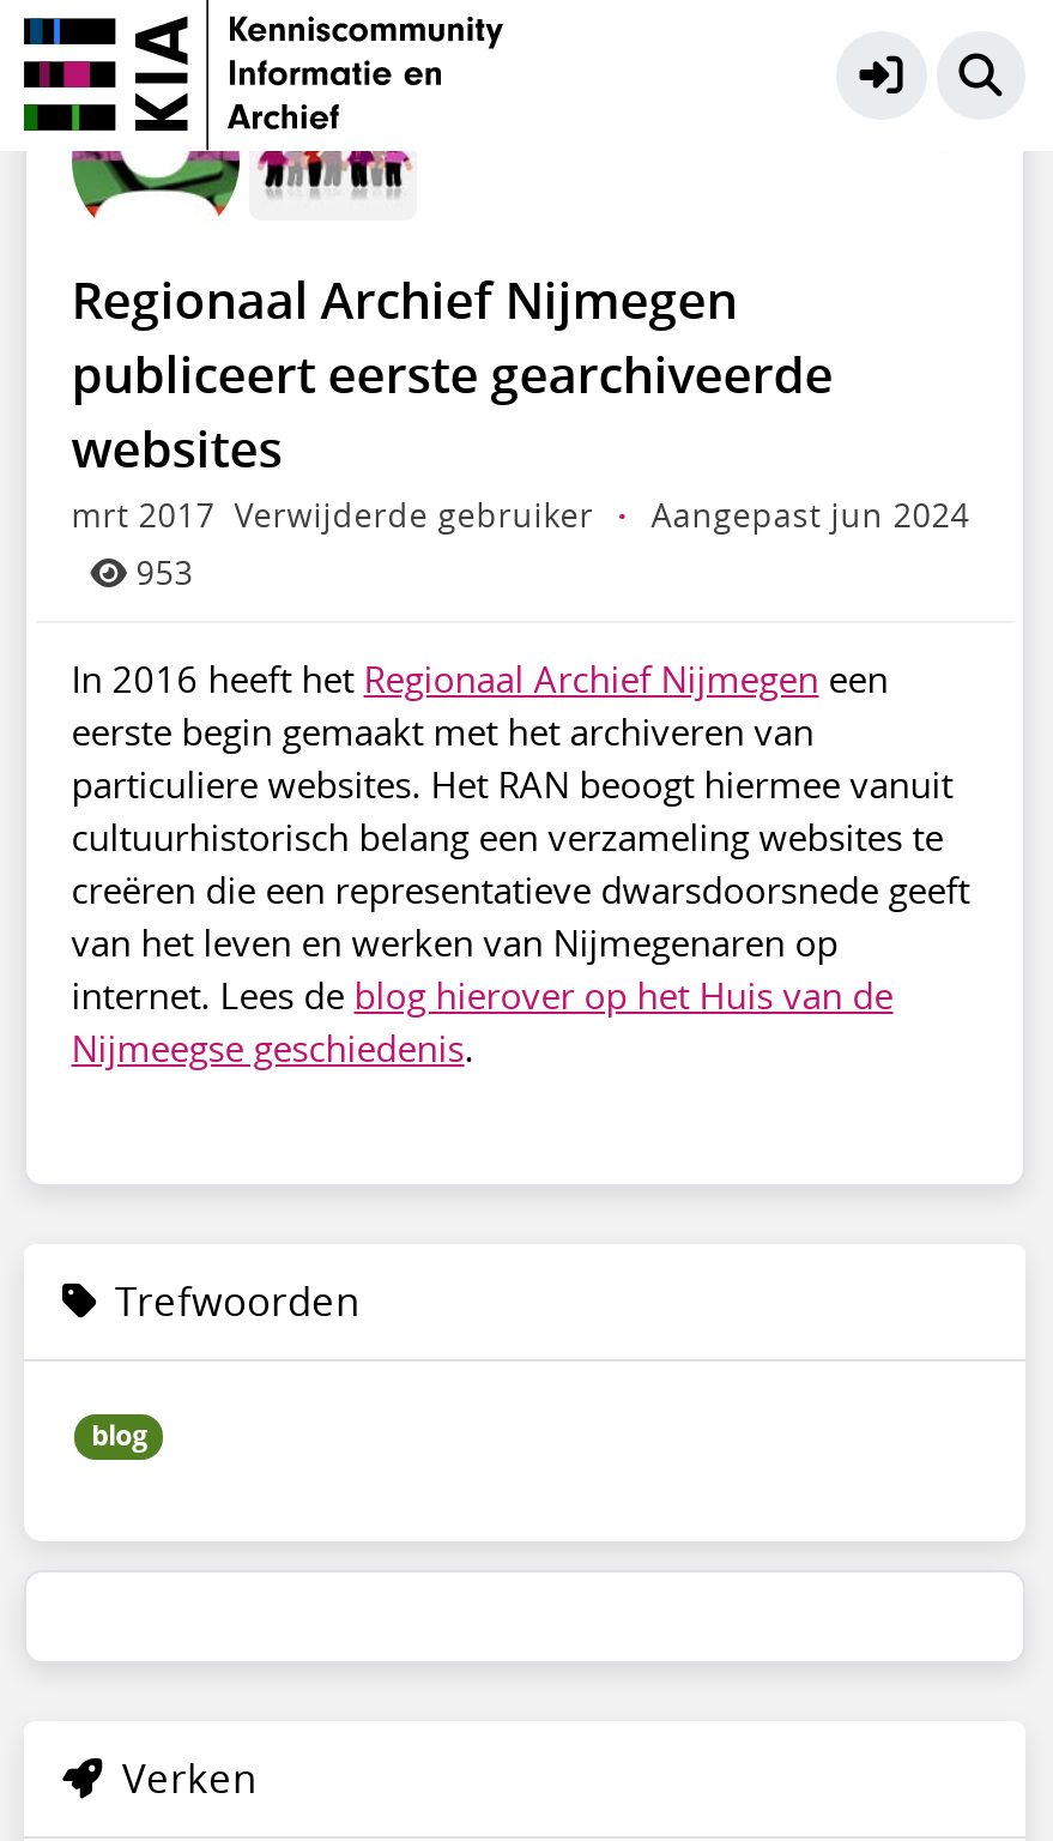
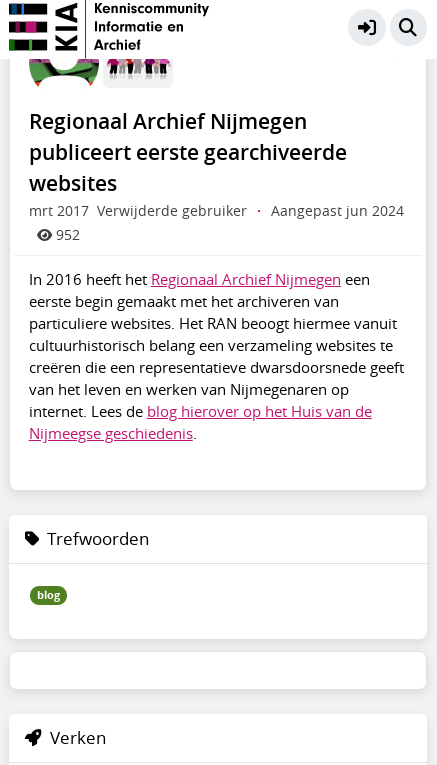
- 953
+ 952
